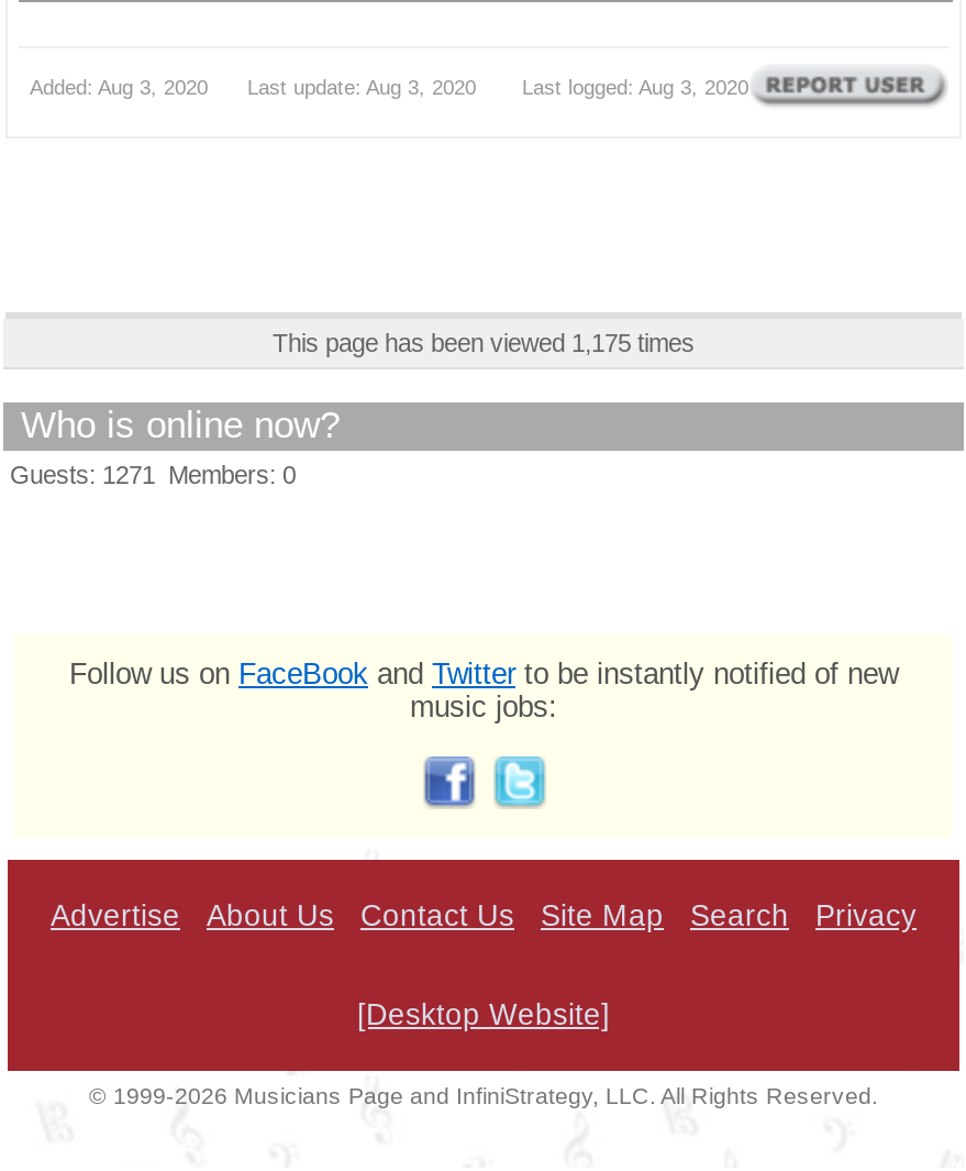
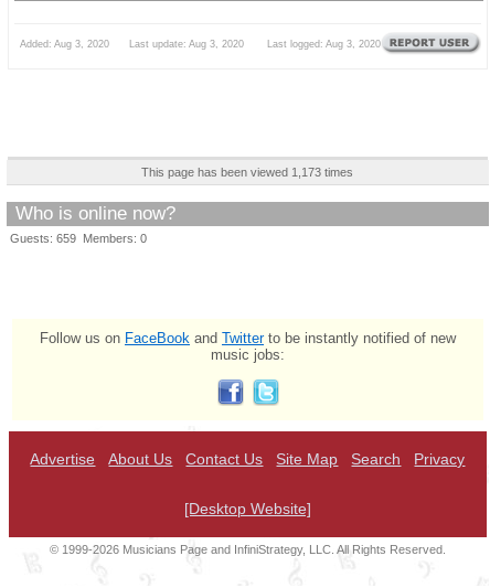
- This page has been viewed 1,175 times
+ This page has been viewed 1,173 times

- Guests: 1271 Members: 0
+ Guests: 659 Members: 0
